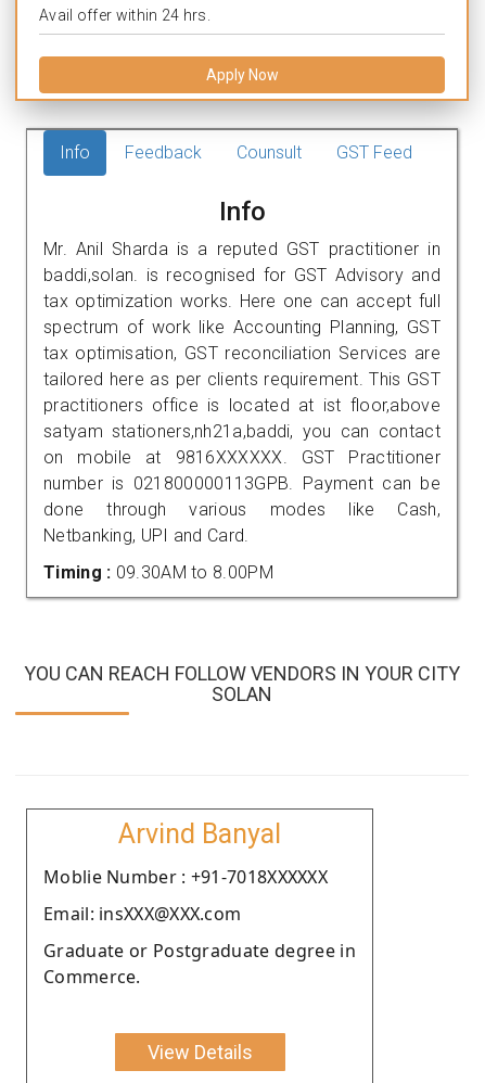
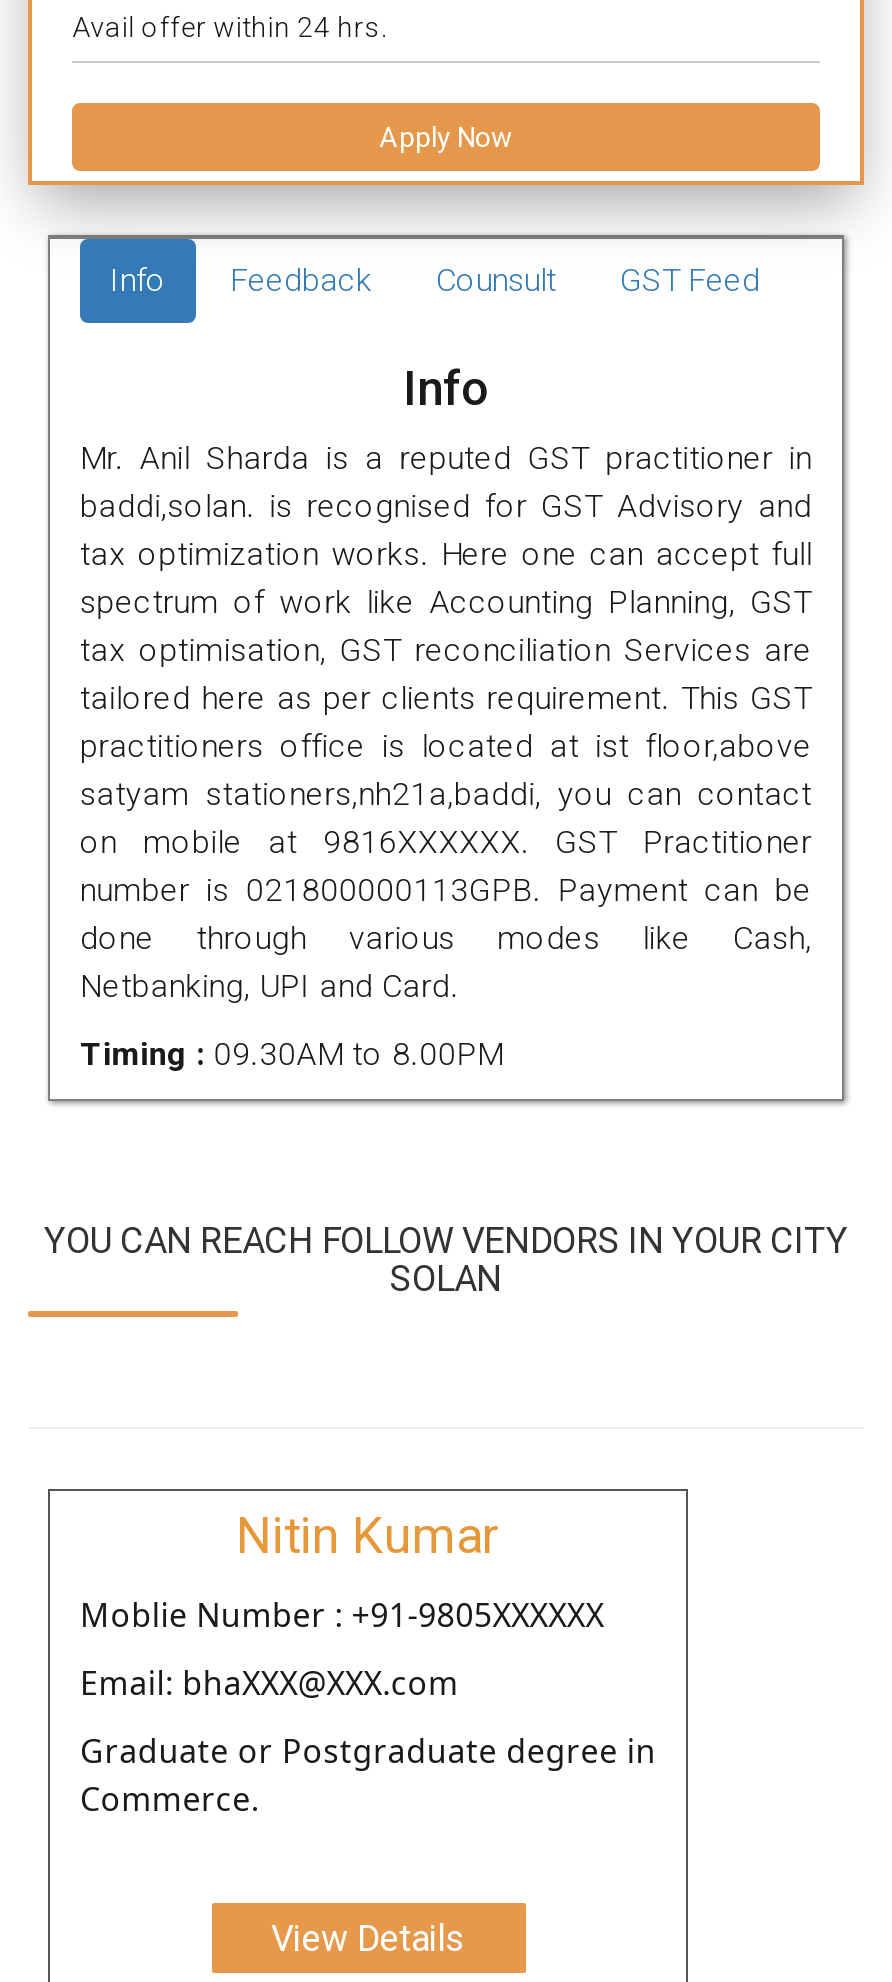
- Arvind Banyal
+ Nitin Kumar

- Moblie Number : +91-7018XXXXXX
+ Moblie Number : +91-9805XXXXXX

- Email: insXXX@XXX.com
+ Email: bhaXXX@XXX.com
